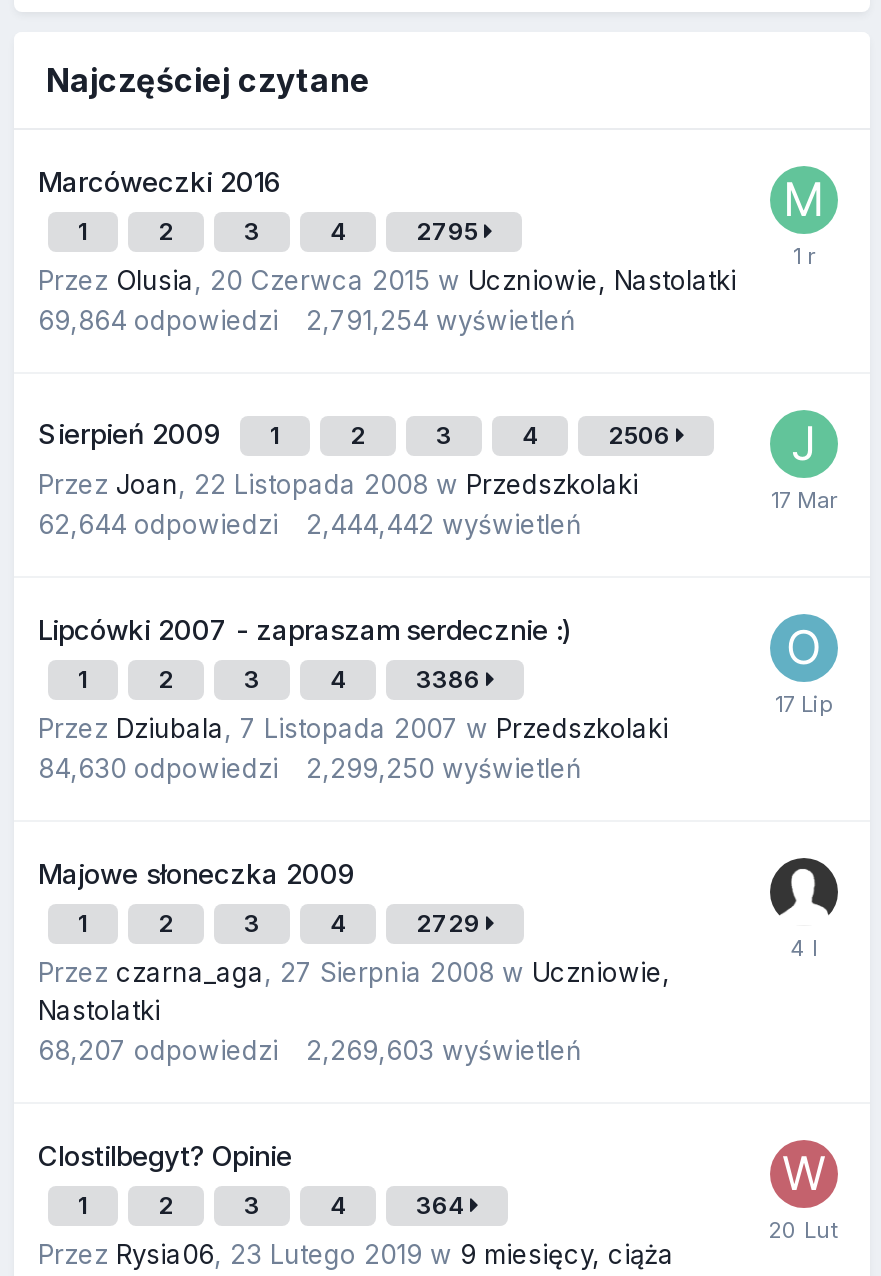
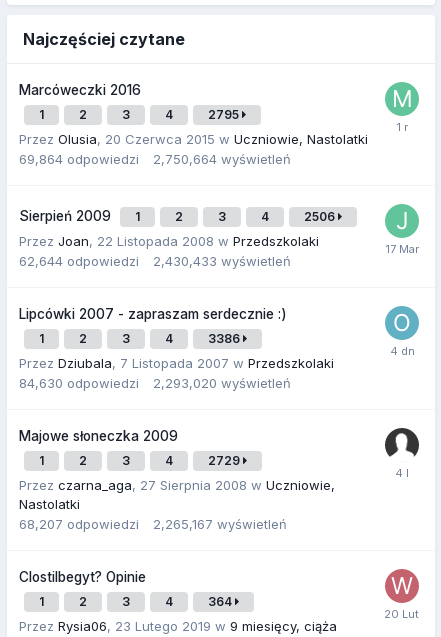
- 69,864 odpowiedzi 2,791,254 wyświetleń
+ 69,864 odpowiedzi 2,750,664 wyświetleń

- 62,644 odpowiedzi 2,444,442 wyświetleń
+ 62,644 odpowiedzi 2,430,433 wyświetleń

- 84,630 odpowiedzi 2,299,250 wyświetleń
+ 84,630 odpowiedzi 2,293,020 wyświetleń

- 68,207 odpowiedzi 2,269,603 wyświetleń
+ 68,207 odpowiedzi 2,265,167 wyświetleń
